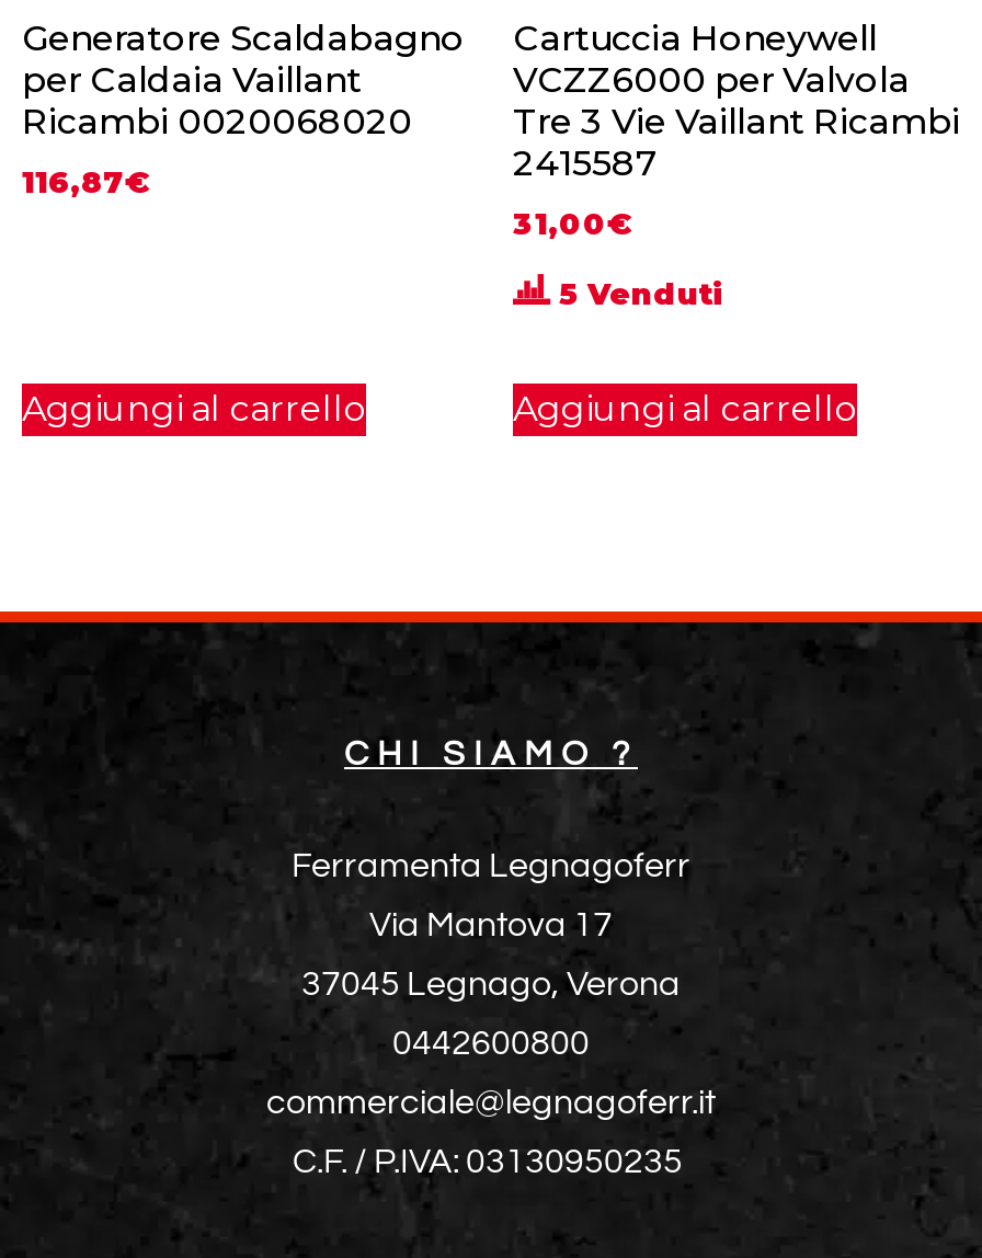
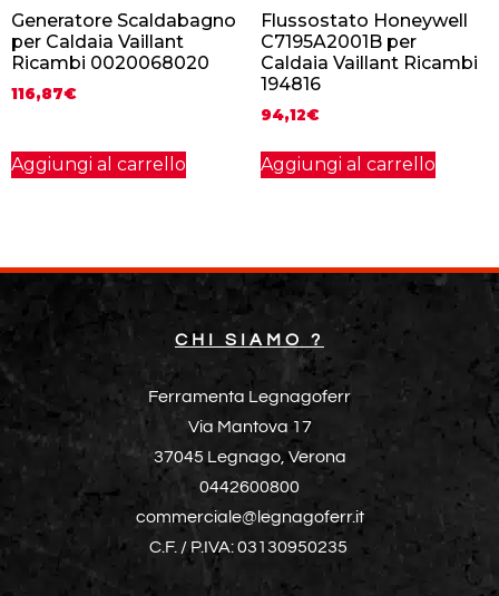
- Cartuccia Honeywell
- VCZZ6000 per Valvola
- Tre 3 Vie Vaillant Ricambi
- 2415587
- 31,00€
- 5 Venduti
+ Flussostato Honeywell
+ C7195A2001B per
+ Caldaia Vaillant Ricambi
+ 194816
+ 94,12€
